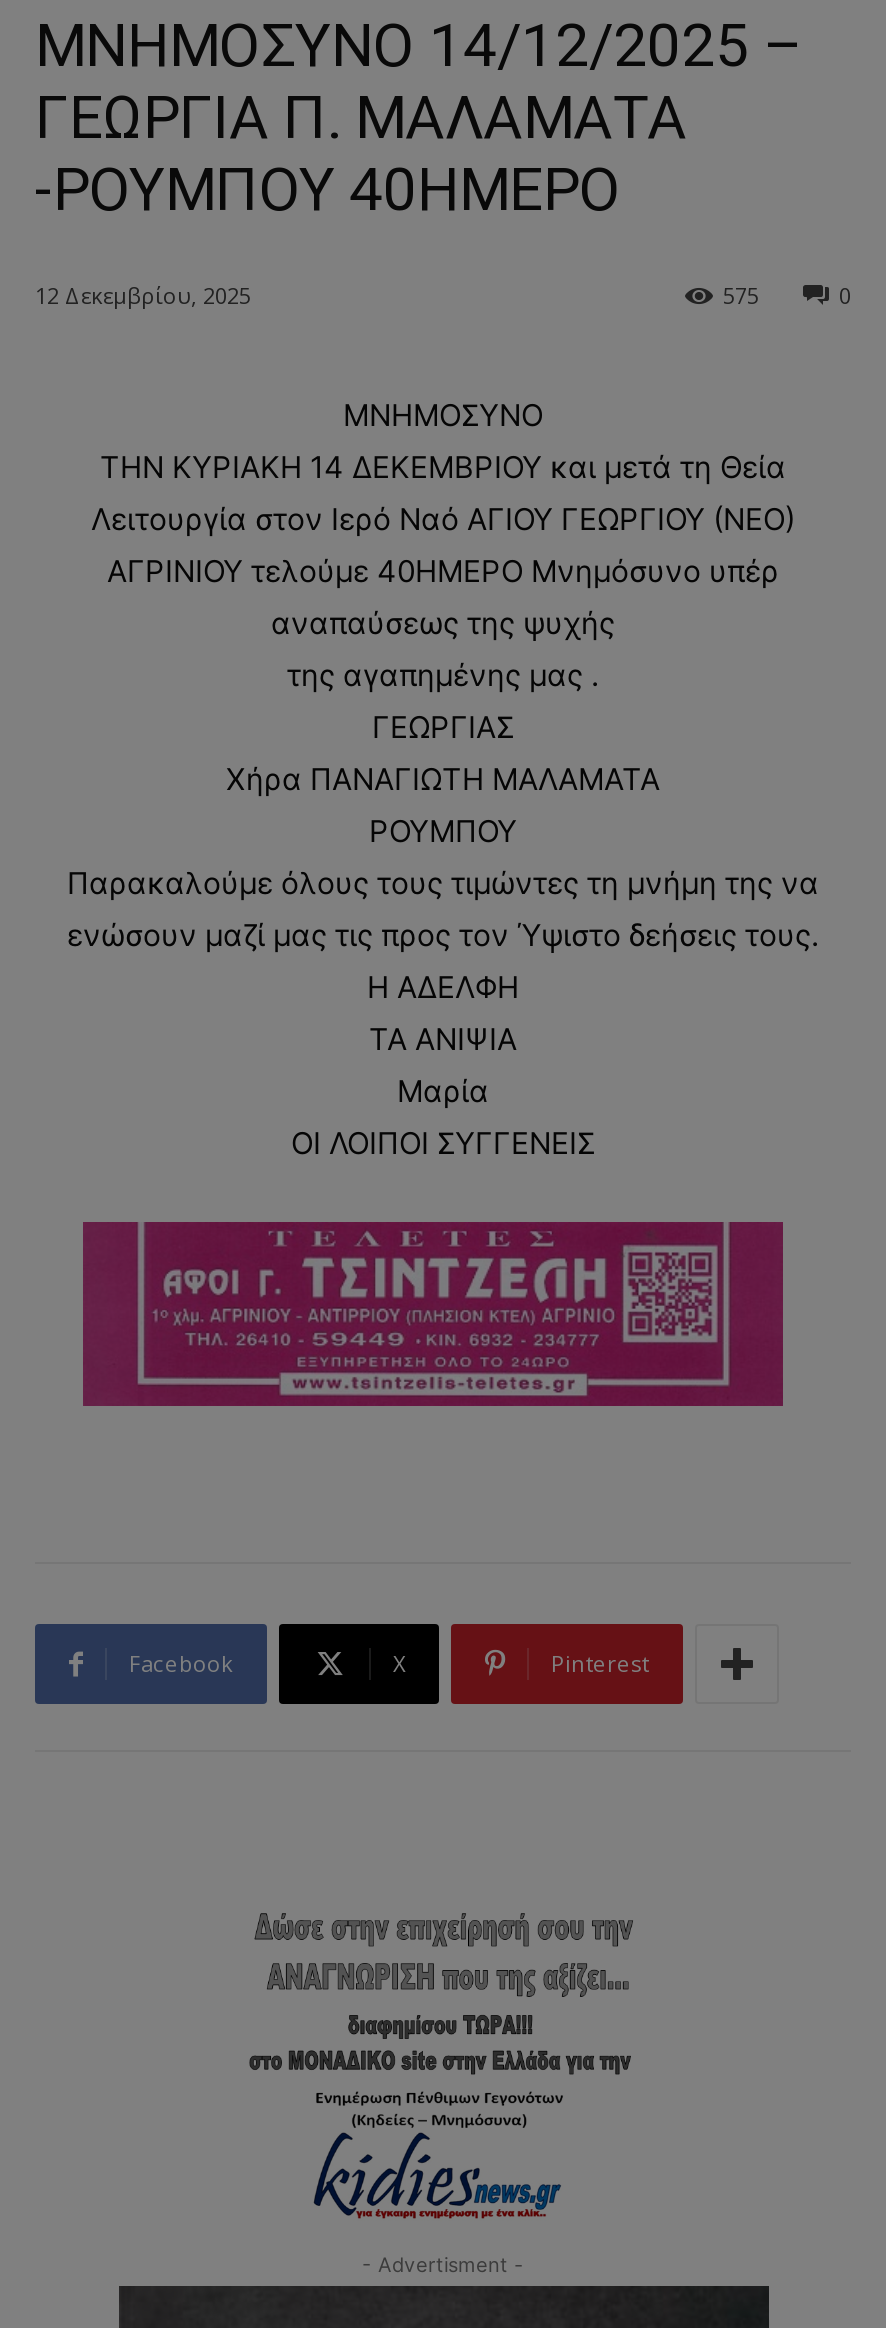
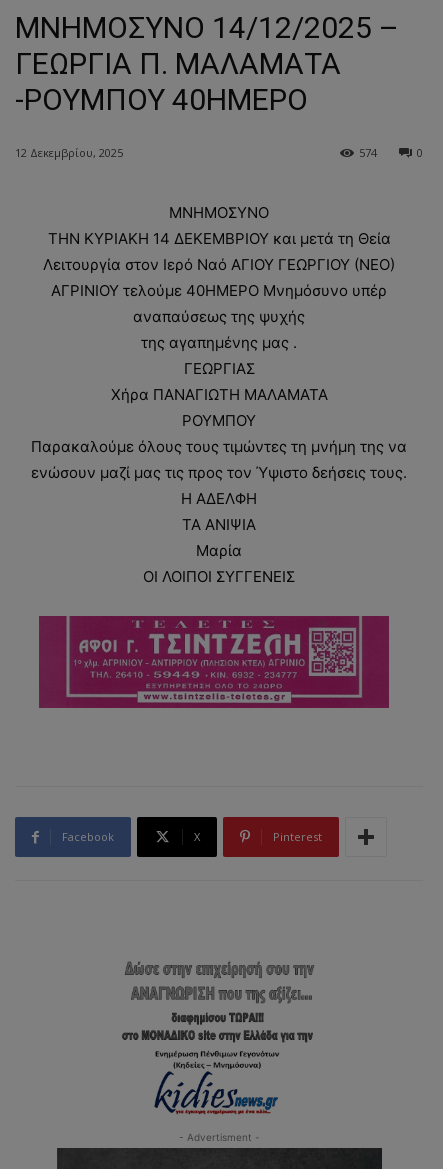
- 575
+ 574
